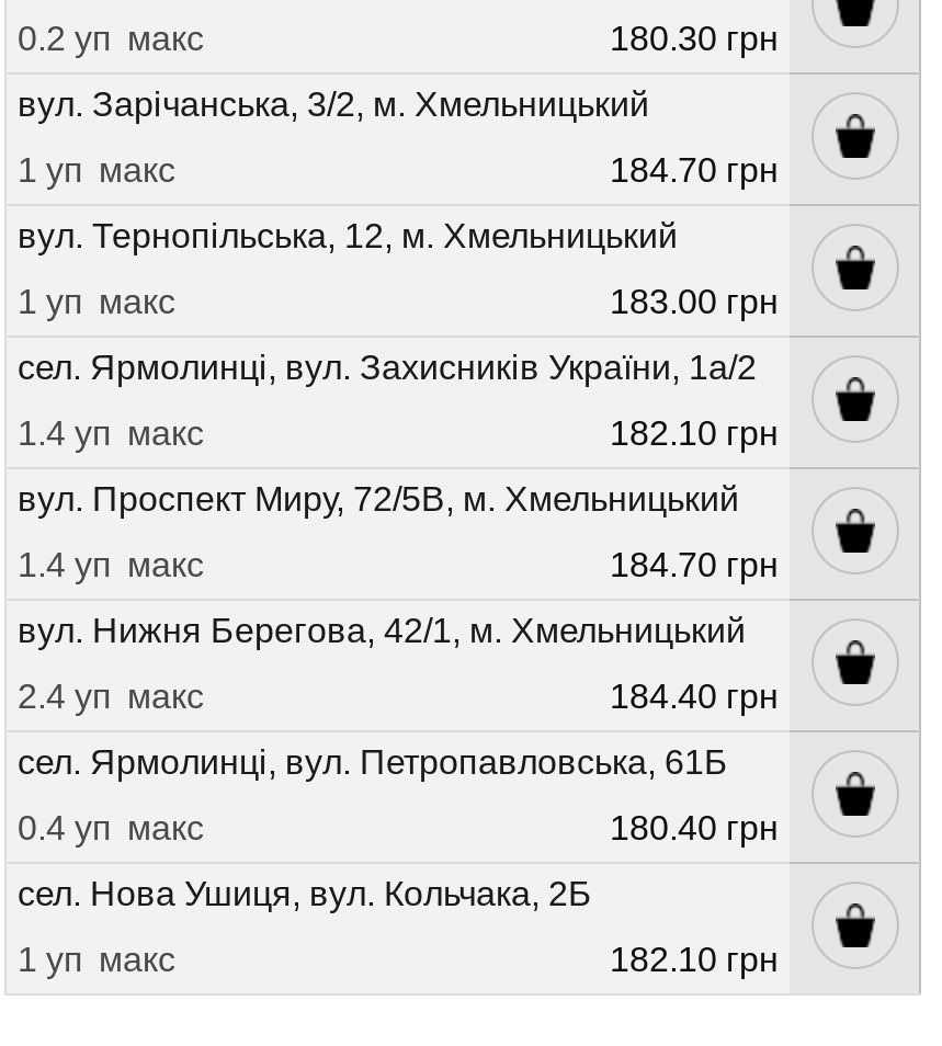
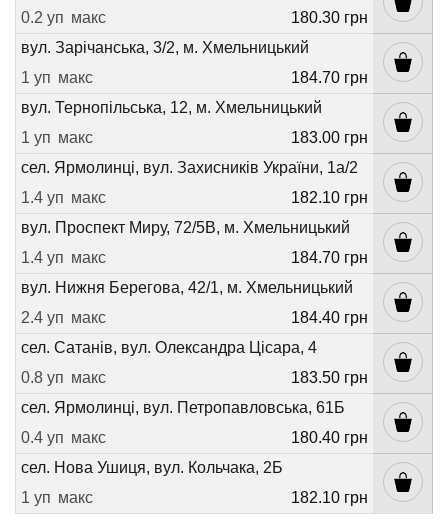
+ сел. Сатанів, вул. Олександра Цісара, 4
+ 0.8 уп макс
+ 183.50 грн
